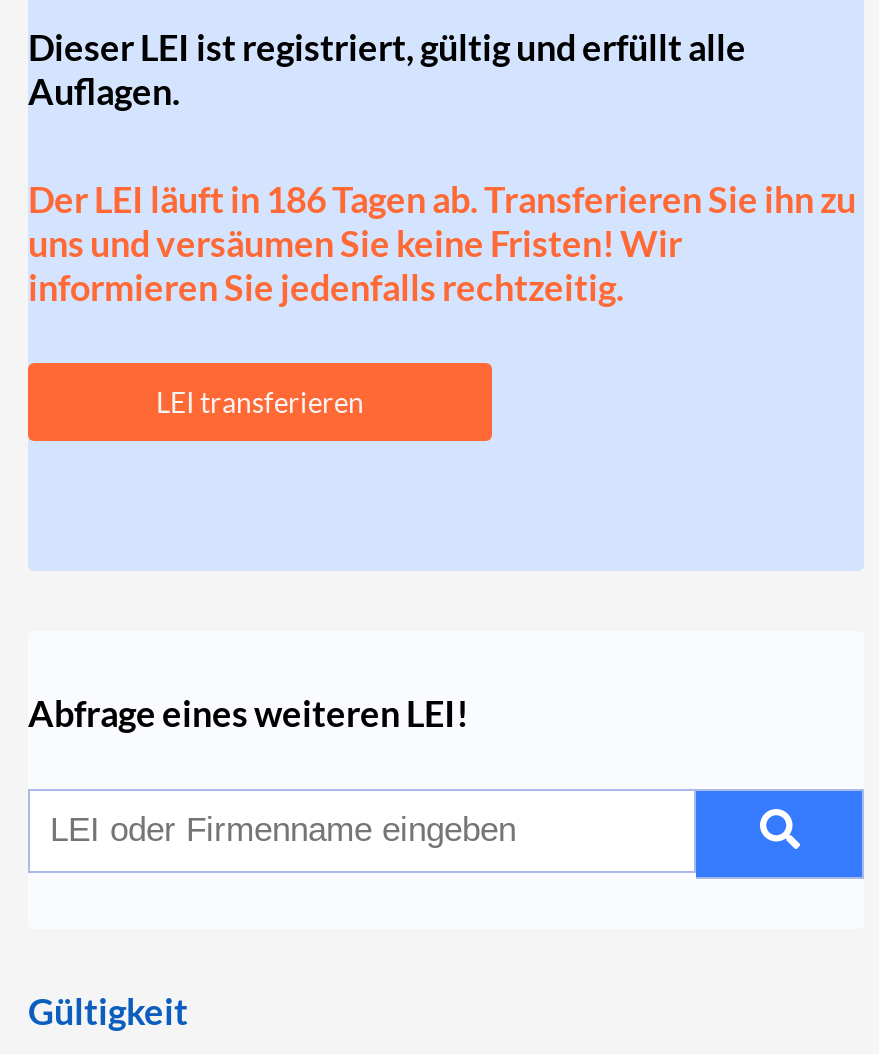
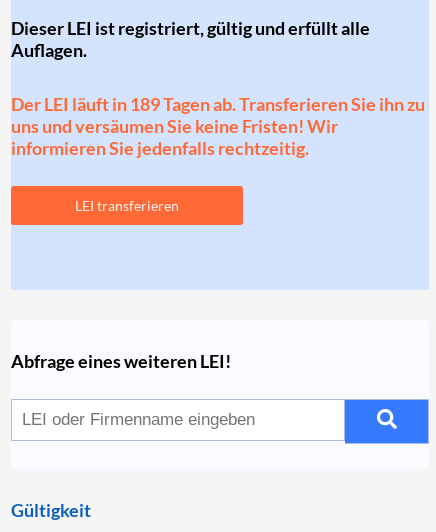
- Der LEI läuft in 186 Tagen ab. Transferieren Sie ihn zu
+ Der LEI läuft in 189 Tagen ab. Transferieren Sie ihn zu
